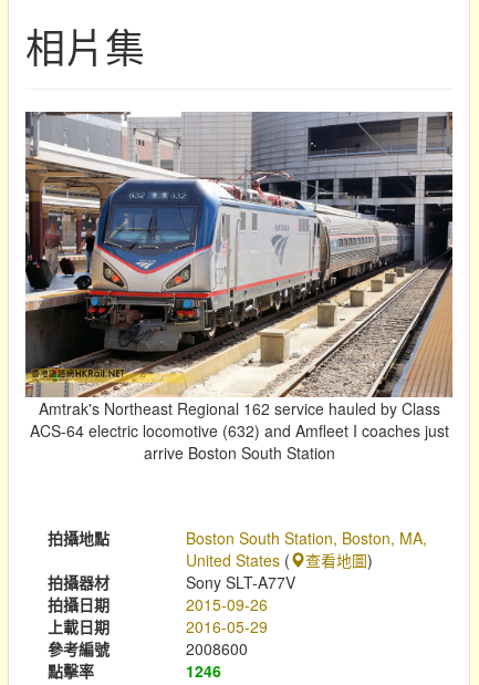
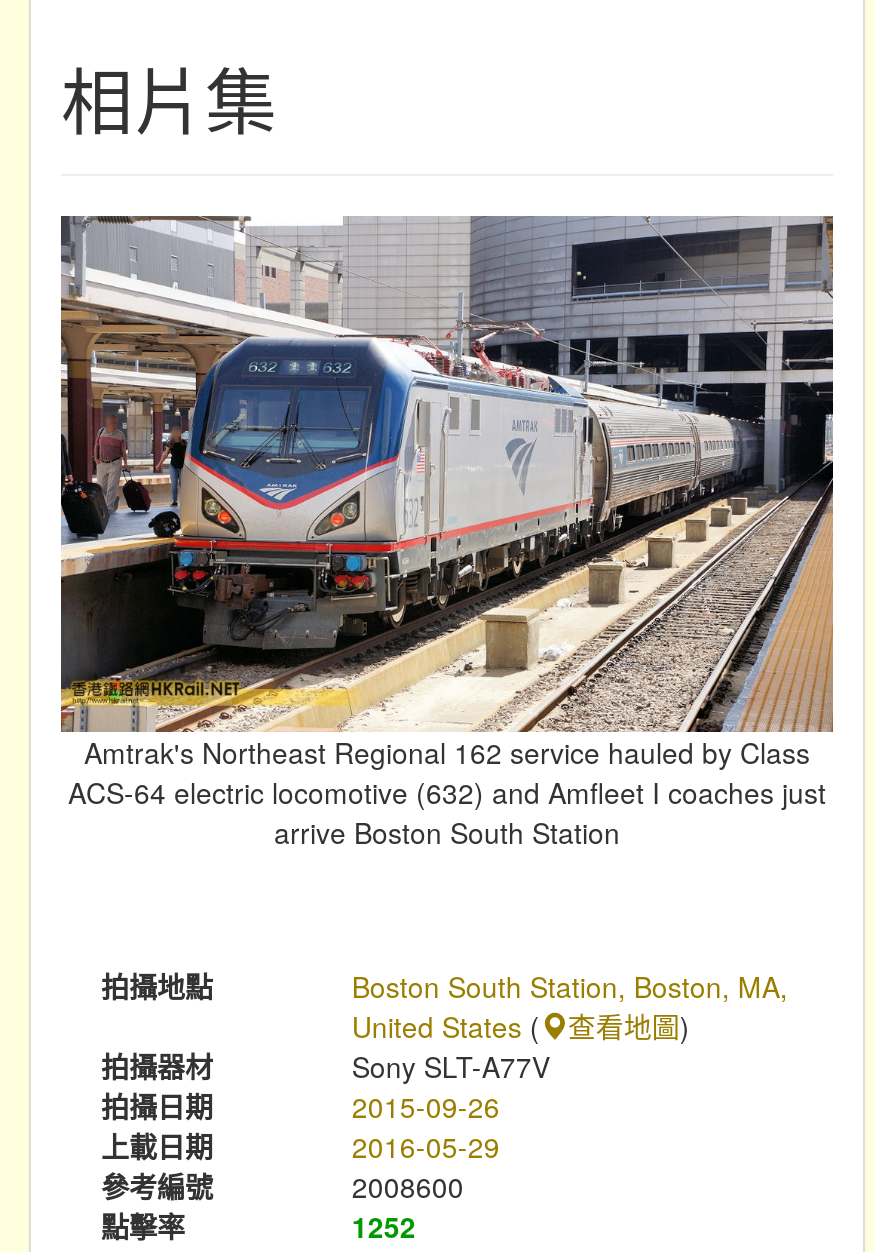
- 1246
+ 1252
